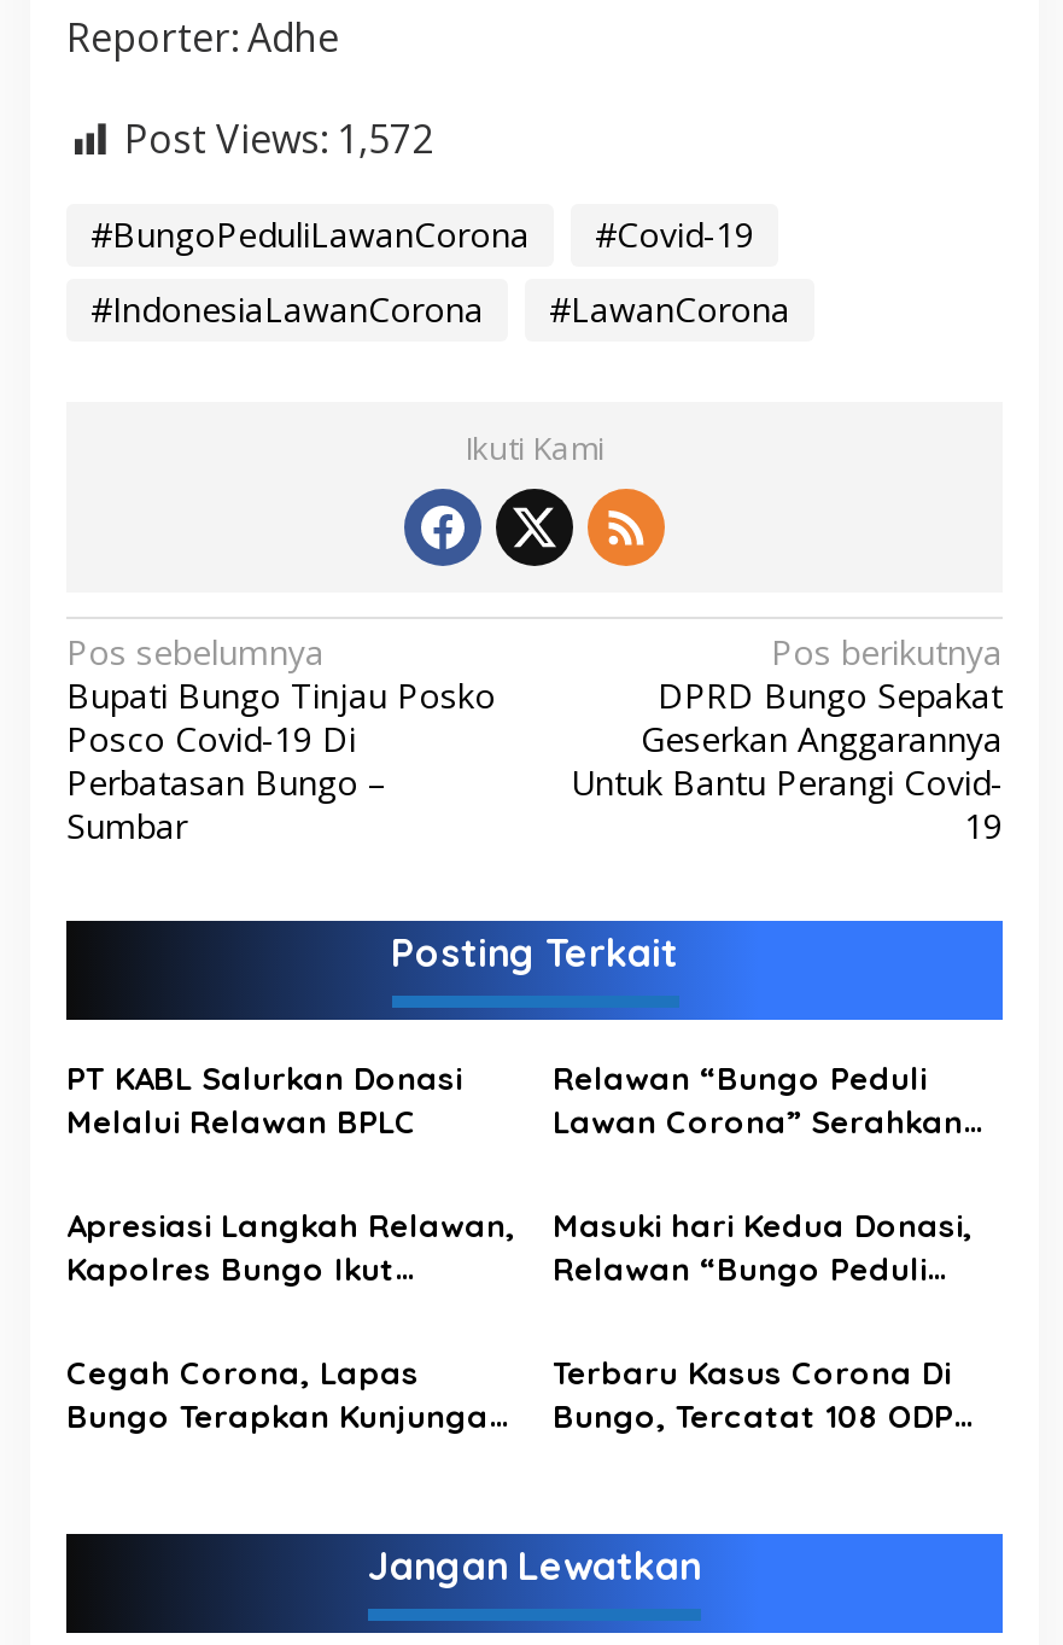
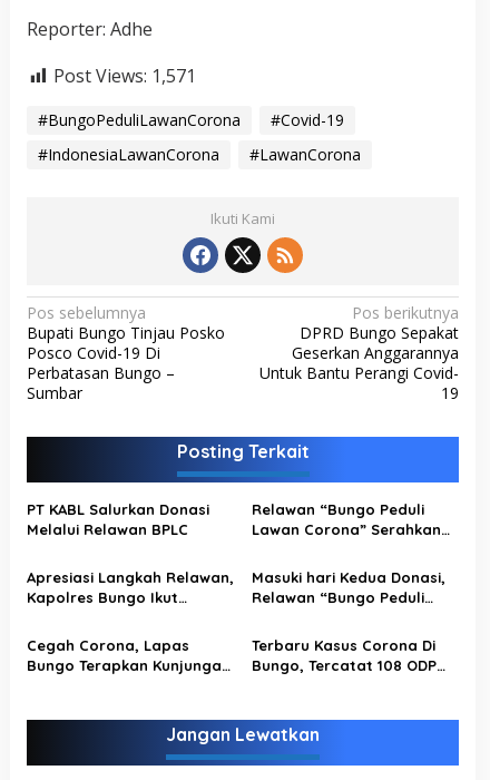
- Post Views: 1,572
+ Post Views: 1,571
